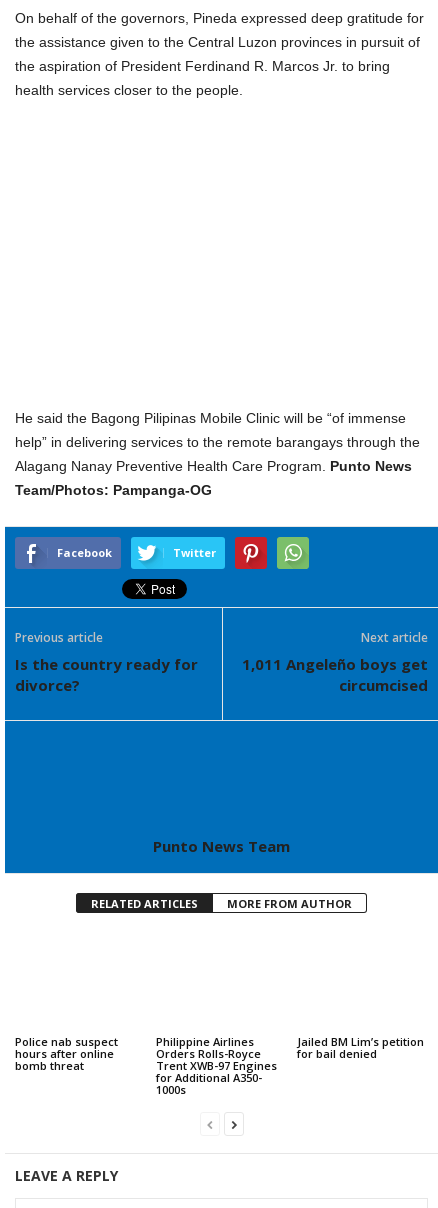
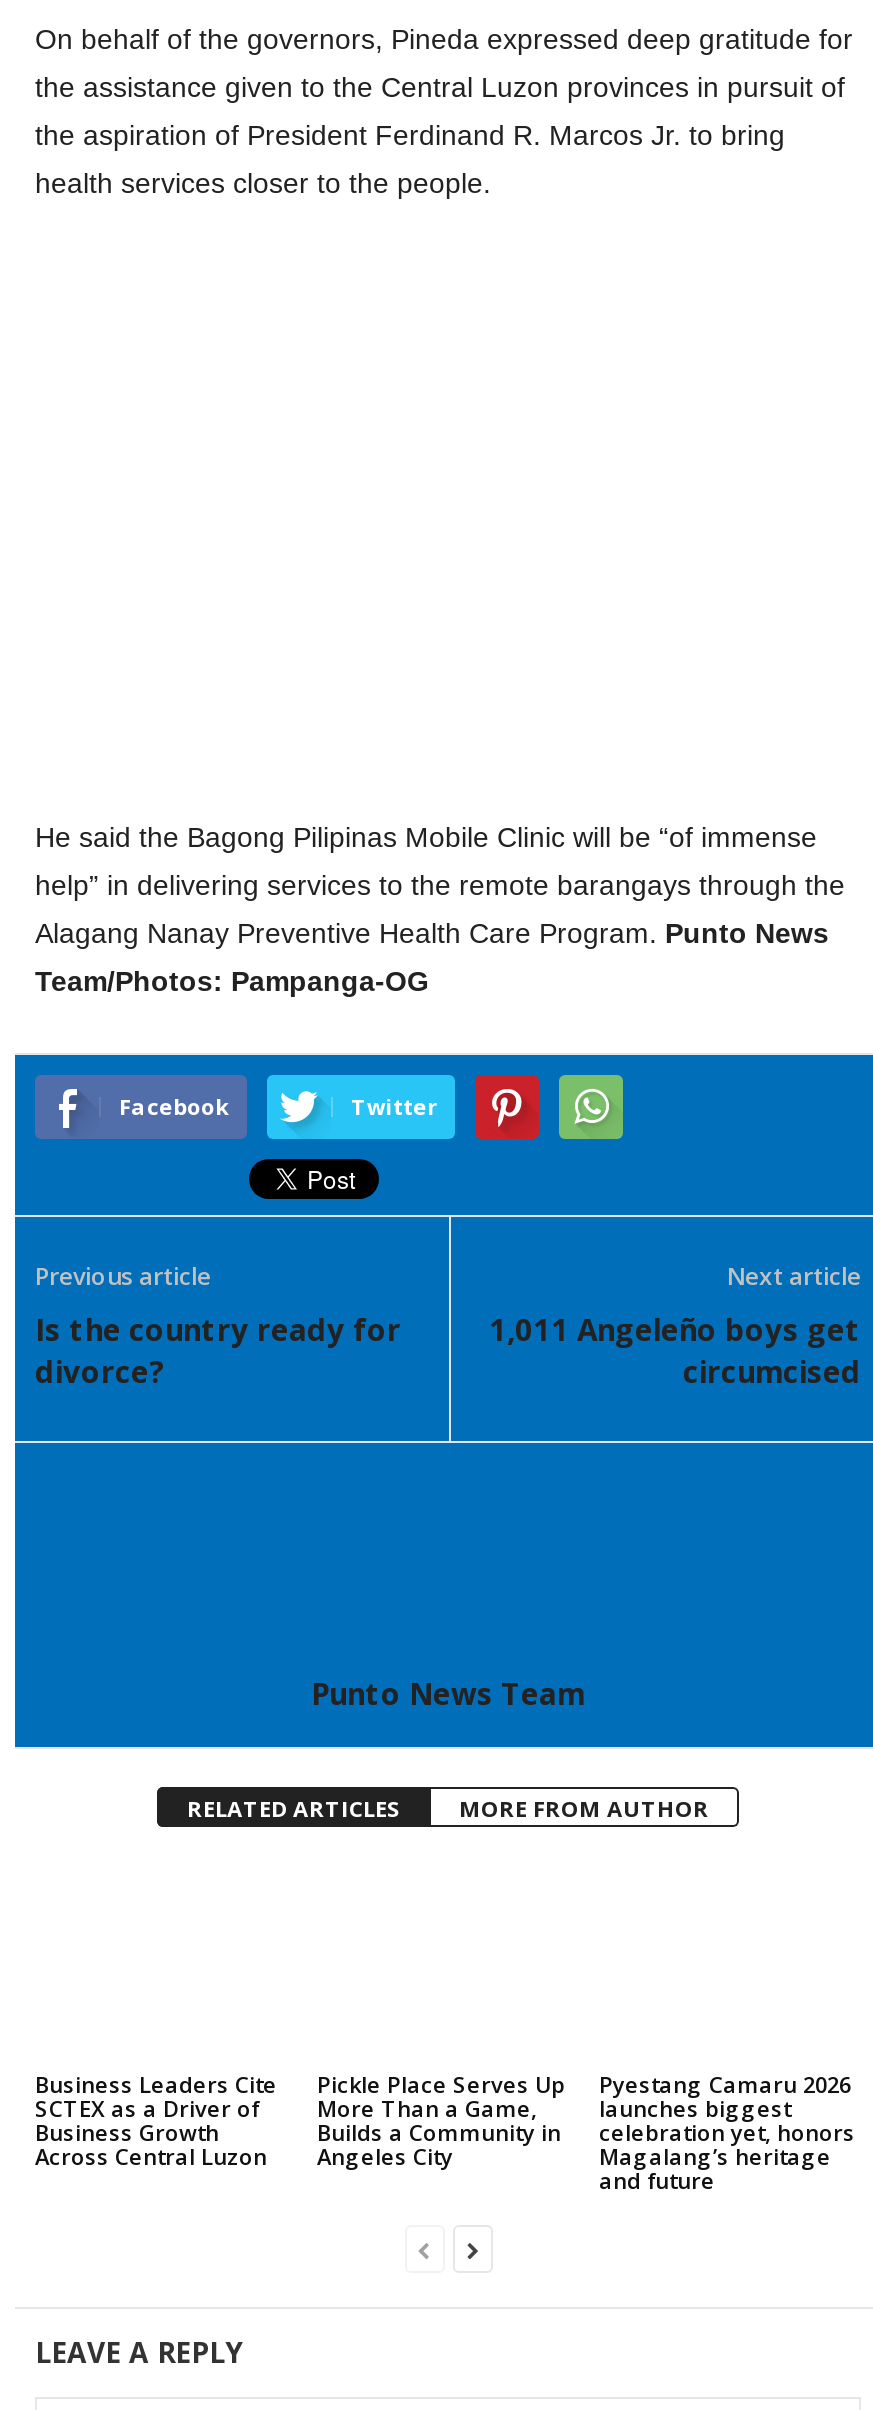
- Police nab suspect
- hours after online
- bomb threat
+ Business Leaders Cite
+ SCTEX as a Driver of
+ Business Growth
+ Across Central Luzon

- Philippine Airlines
- Orders Rolls-Royce
- Trent XWB-97 Engines
- for Additional A350-
- 1000s
+ Pickle Place Serves Up
+ More Than a Game,
+ Builds a Community in
+ Angeles City

- Jailed BM Lim’s petition
- for bail denied
+ Pyestang Camaru 2026
+ launches biggest
+ celebration yet, honors
+ Magalang’s heritage
+ and future
